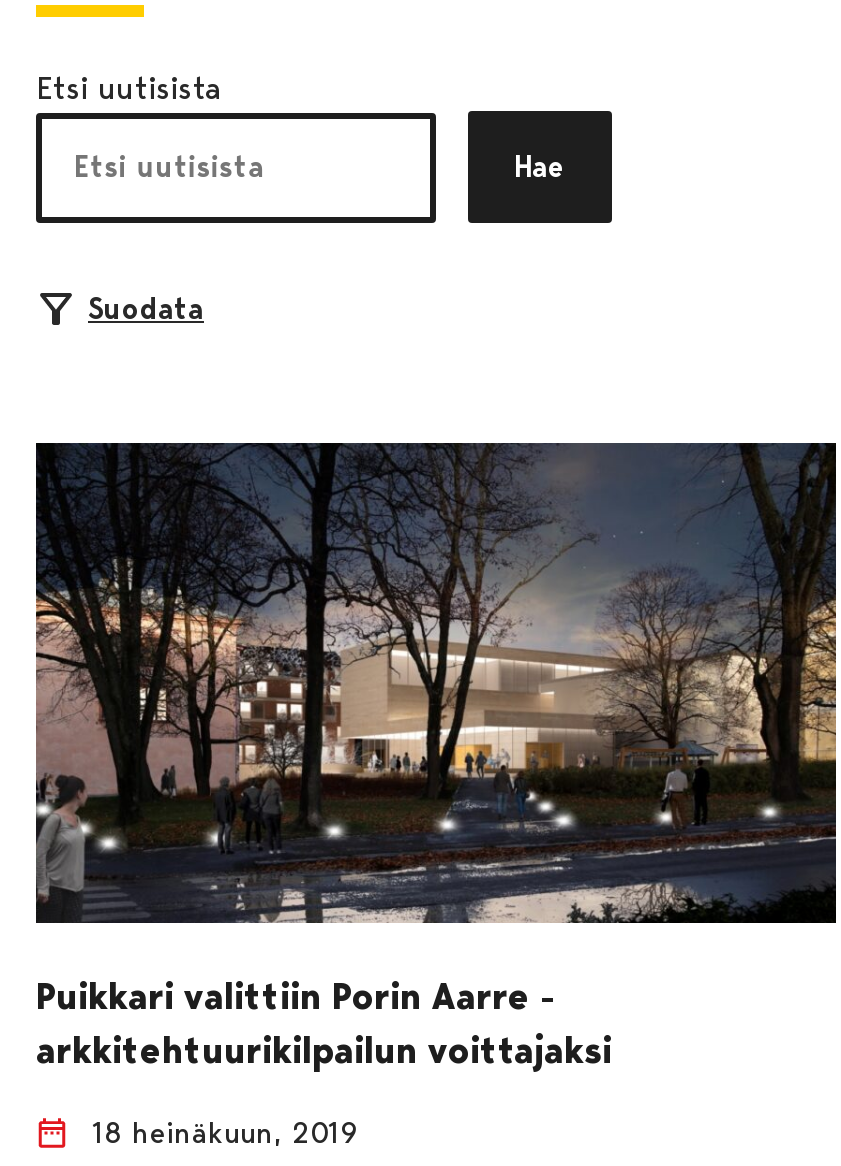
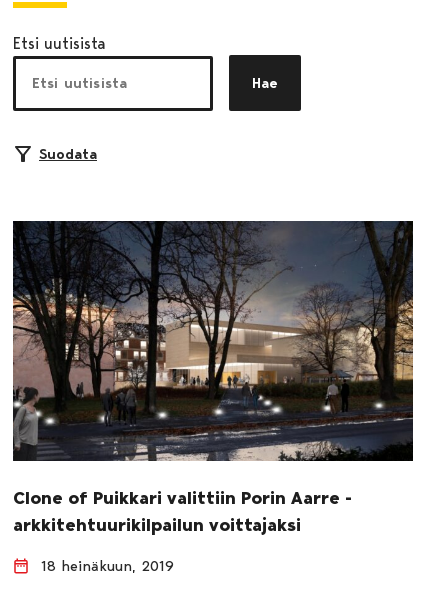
- Puikkari valittiin Porin Aarre -
+ Clone of Puikkari valittiin Porin Aarre -
